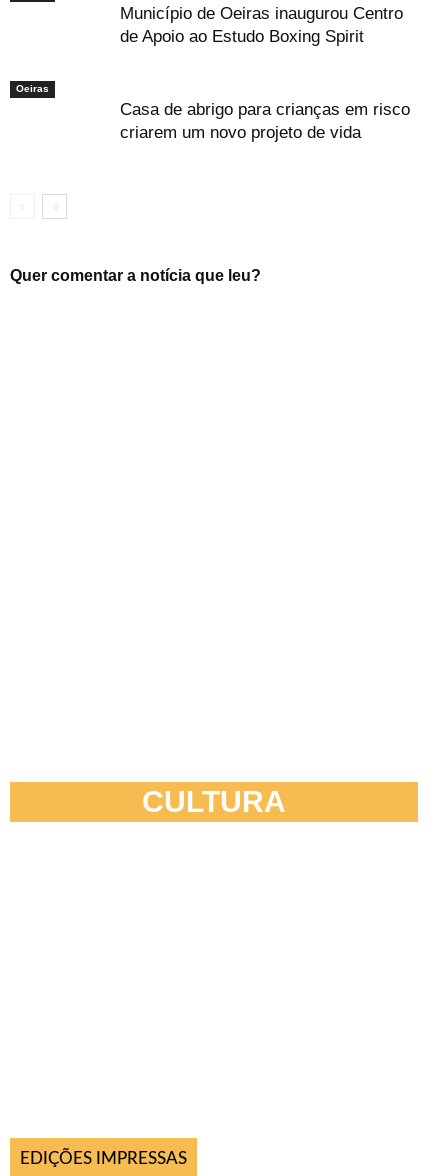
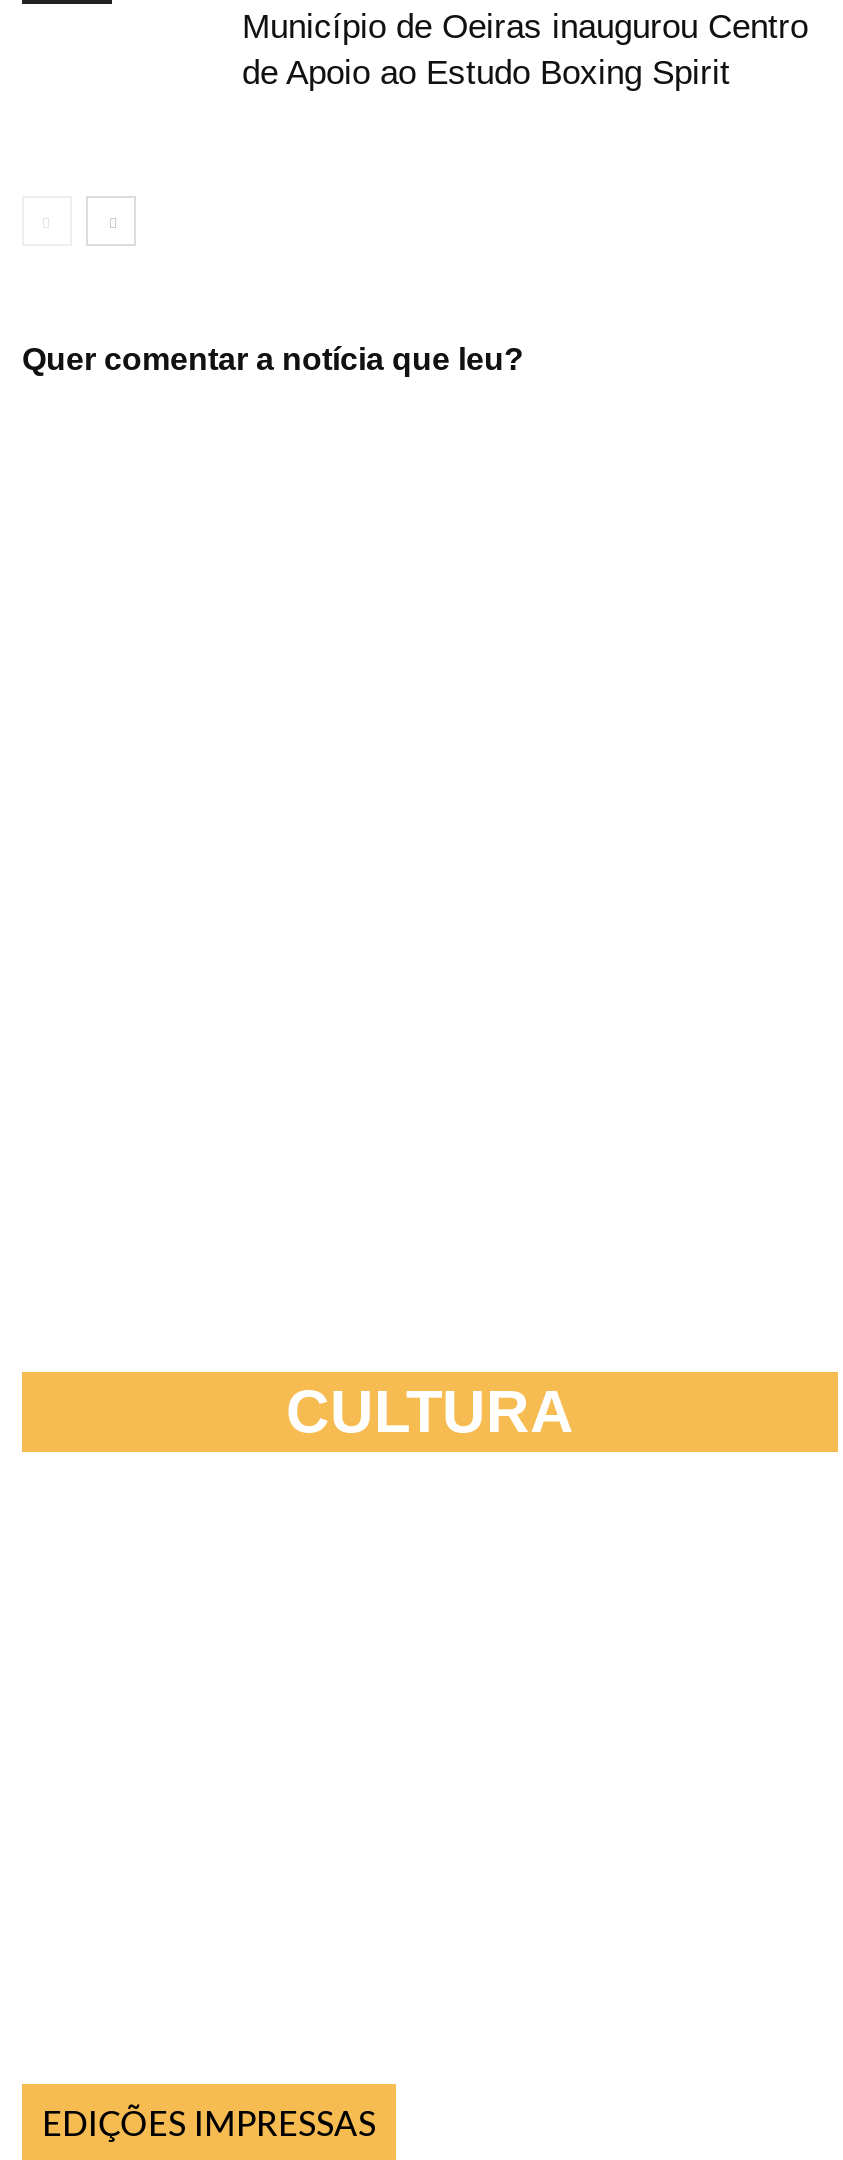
- Oeiras
- Casa de abrigo para crianças em risco
- criarem um novo projeto de vida
